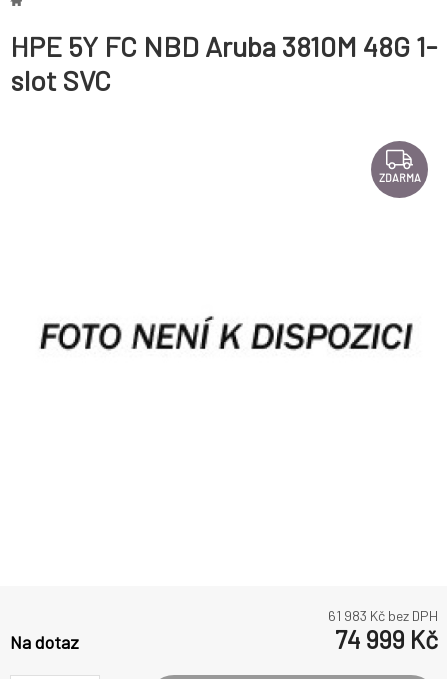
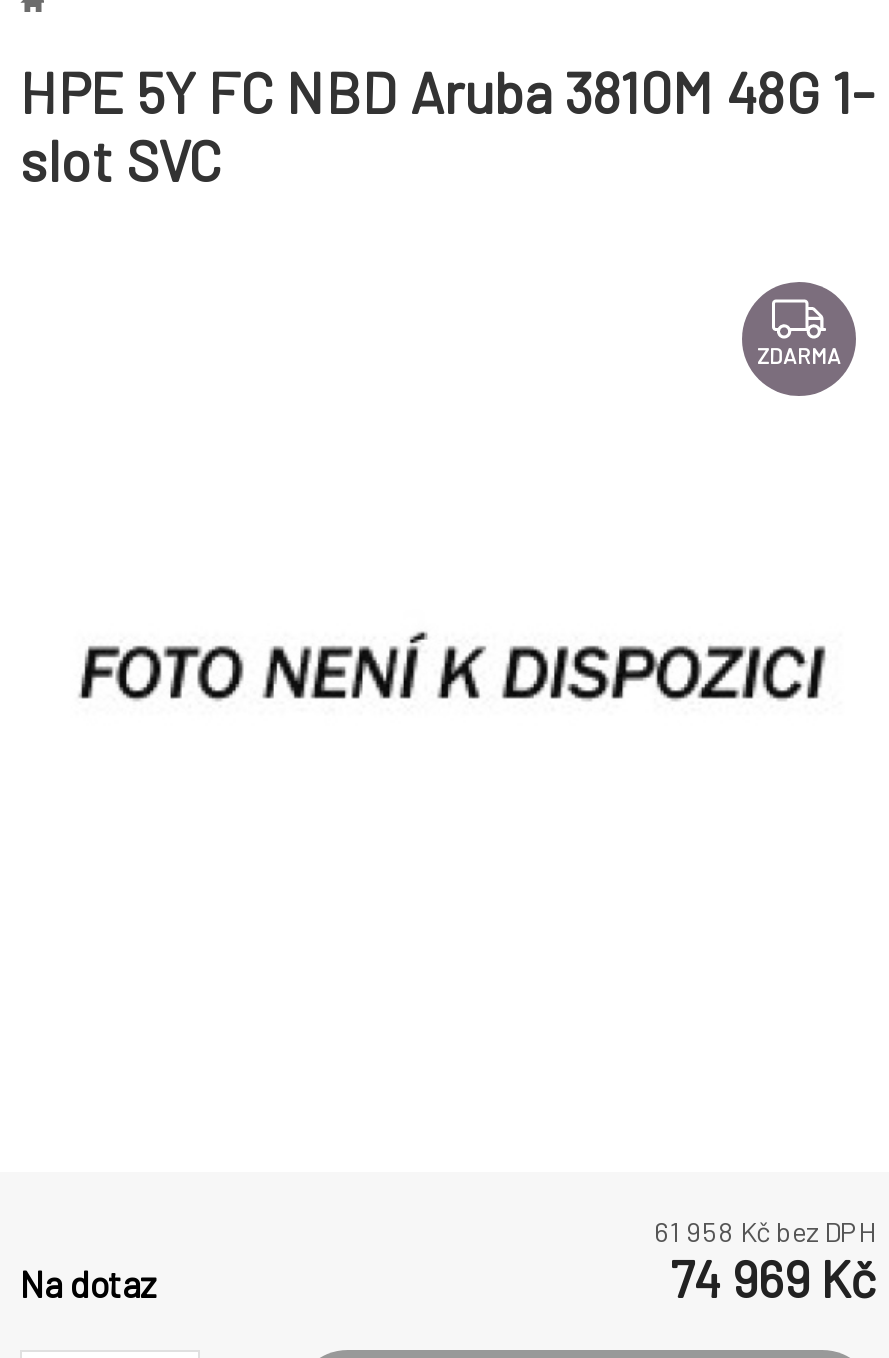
- 61 983 Kč bez DPH
+ 61 958 Kč bez DPH

- 74 999 Kč
+ 74 969 Kč
